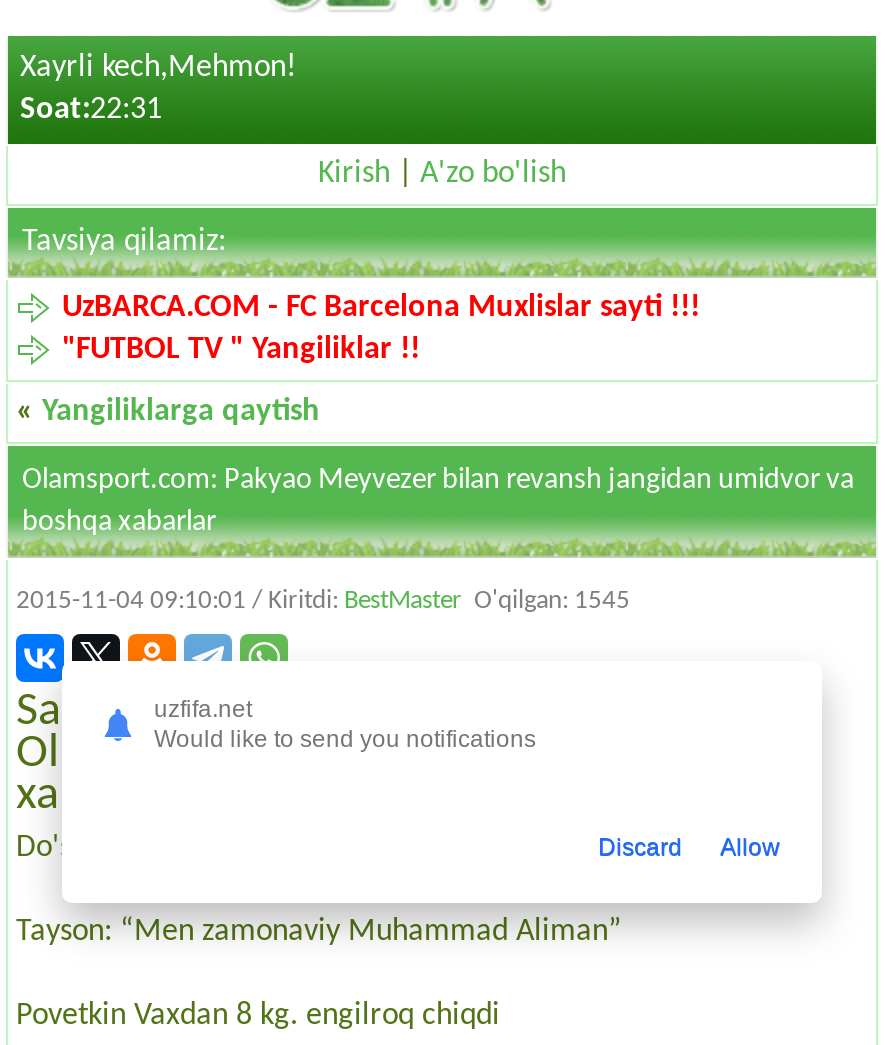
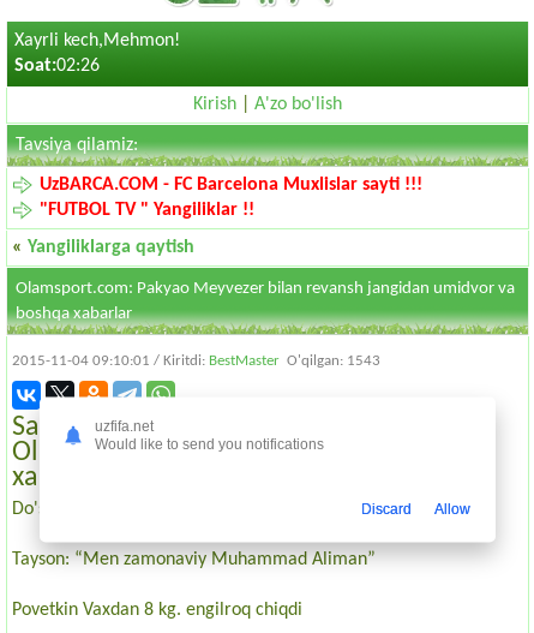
- Soat:22:31
+ Soat:02:26

- 2015-11-04 09:10:01 / Kiritdi: BestMaster O'qilgan: 1545
+ 2015-11-04 09:10:01 / Kiritdi: BestMaster O'qilgan: 1543
